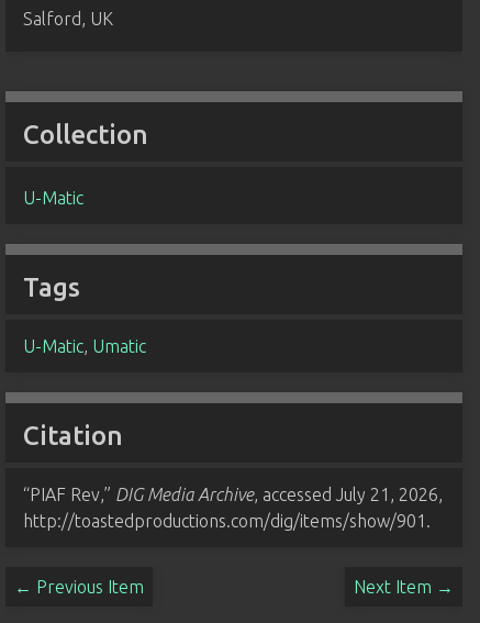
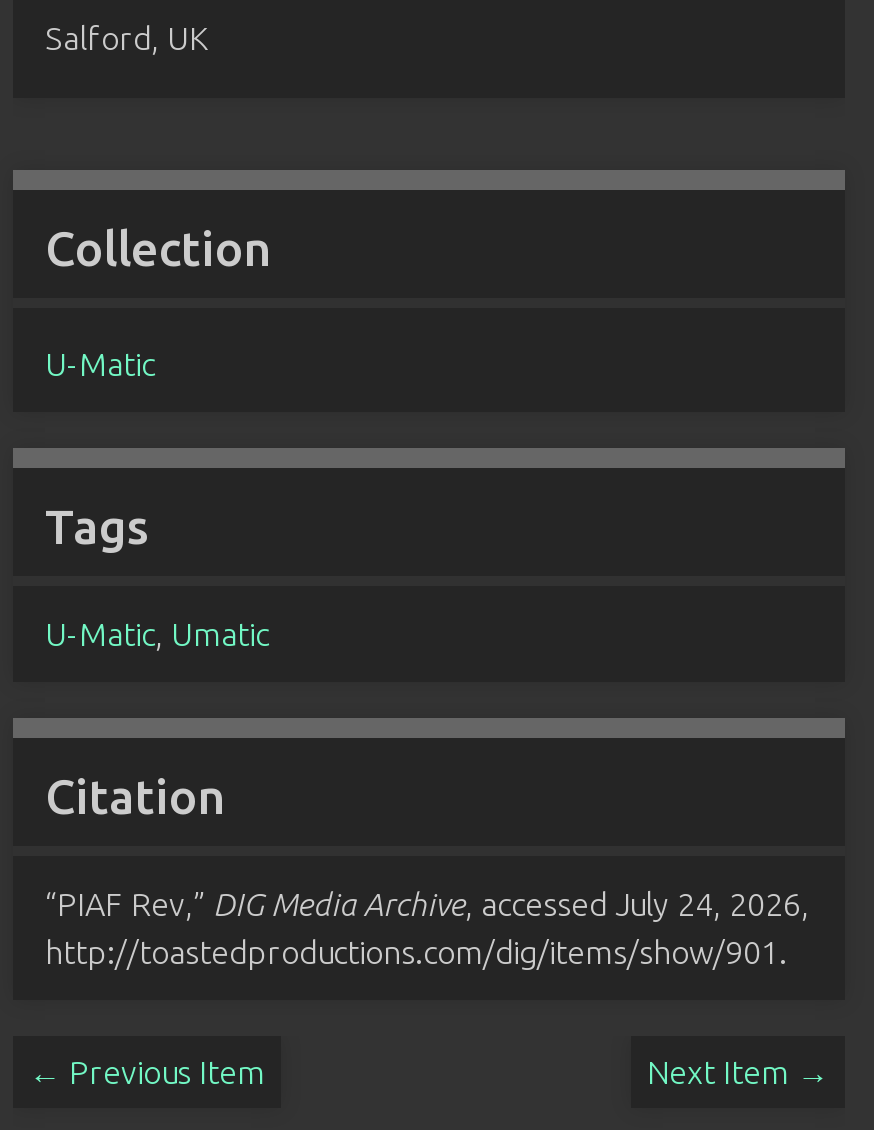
- “PIAF Rev,” DIG Media Archive, accessed July 21, 2026,
+ “PIAF Rev,” DIG Media Archive, accessed July 24, 2026,
